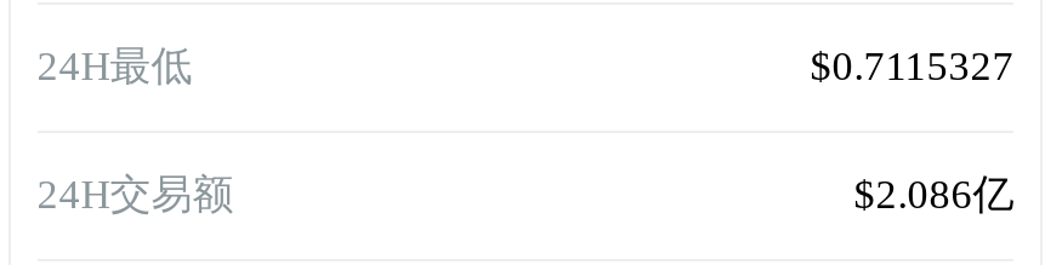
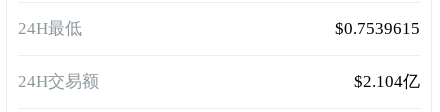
- $0.7115327
+ $0.7539615

- $2.086亿
+ $2.104亿
